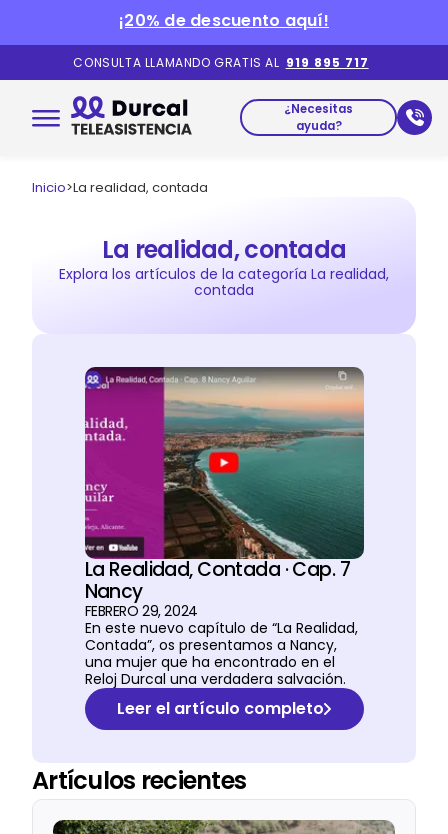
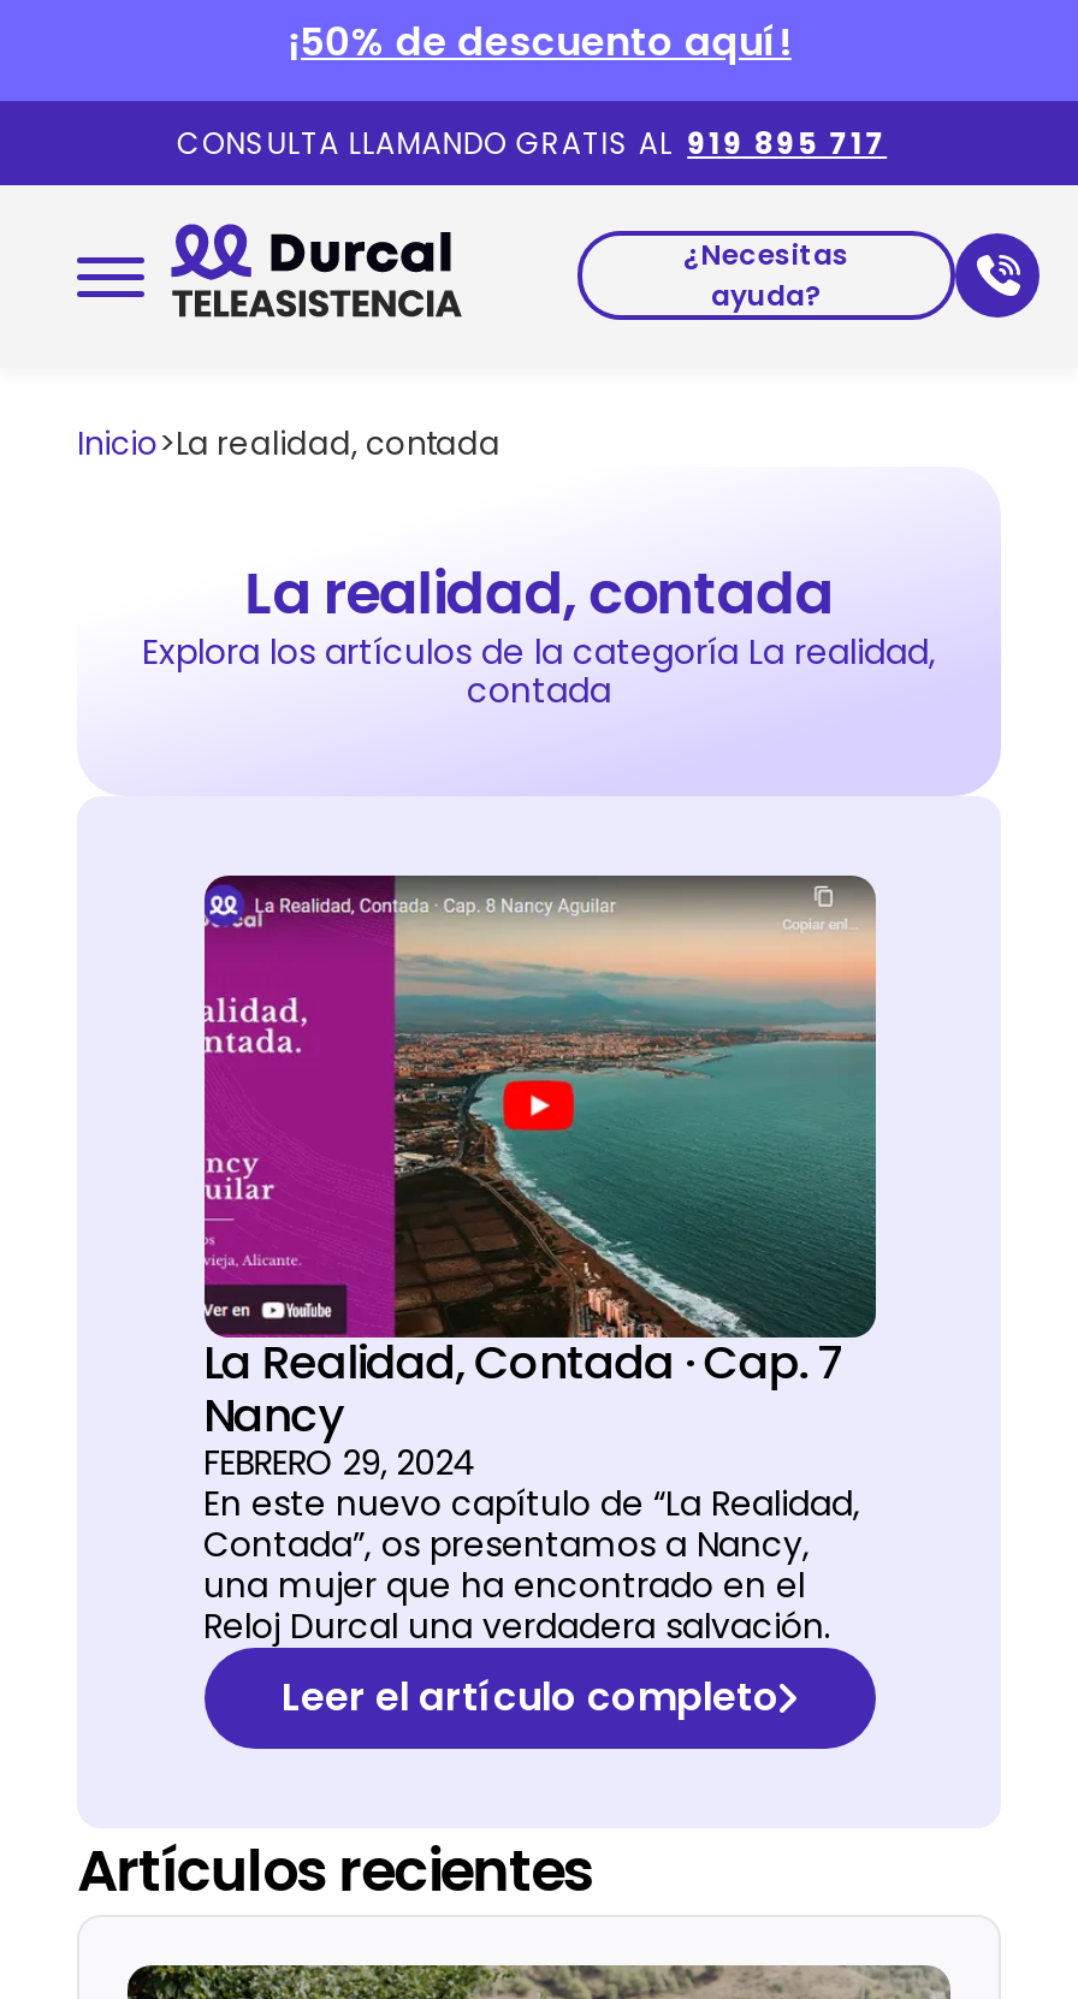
- ¡20% de descuento aquí!
+ ¡50% de descuento aquí!
